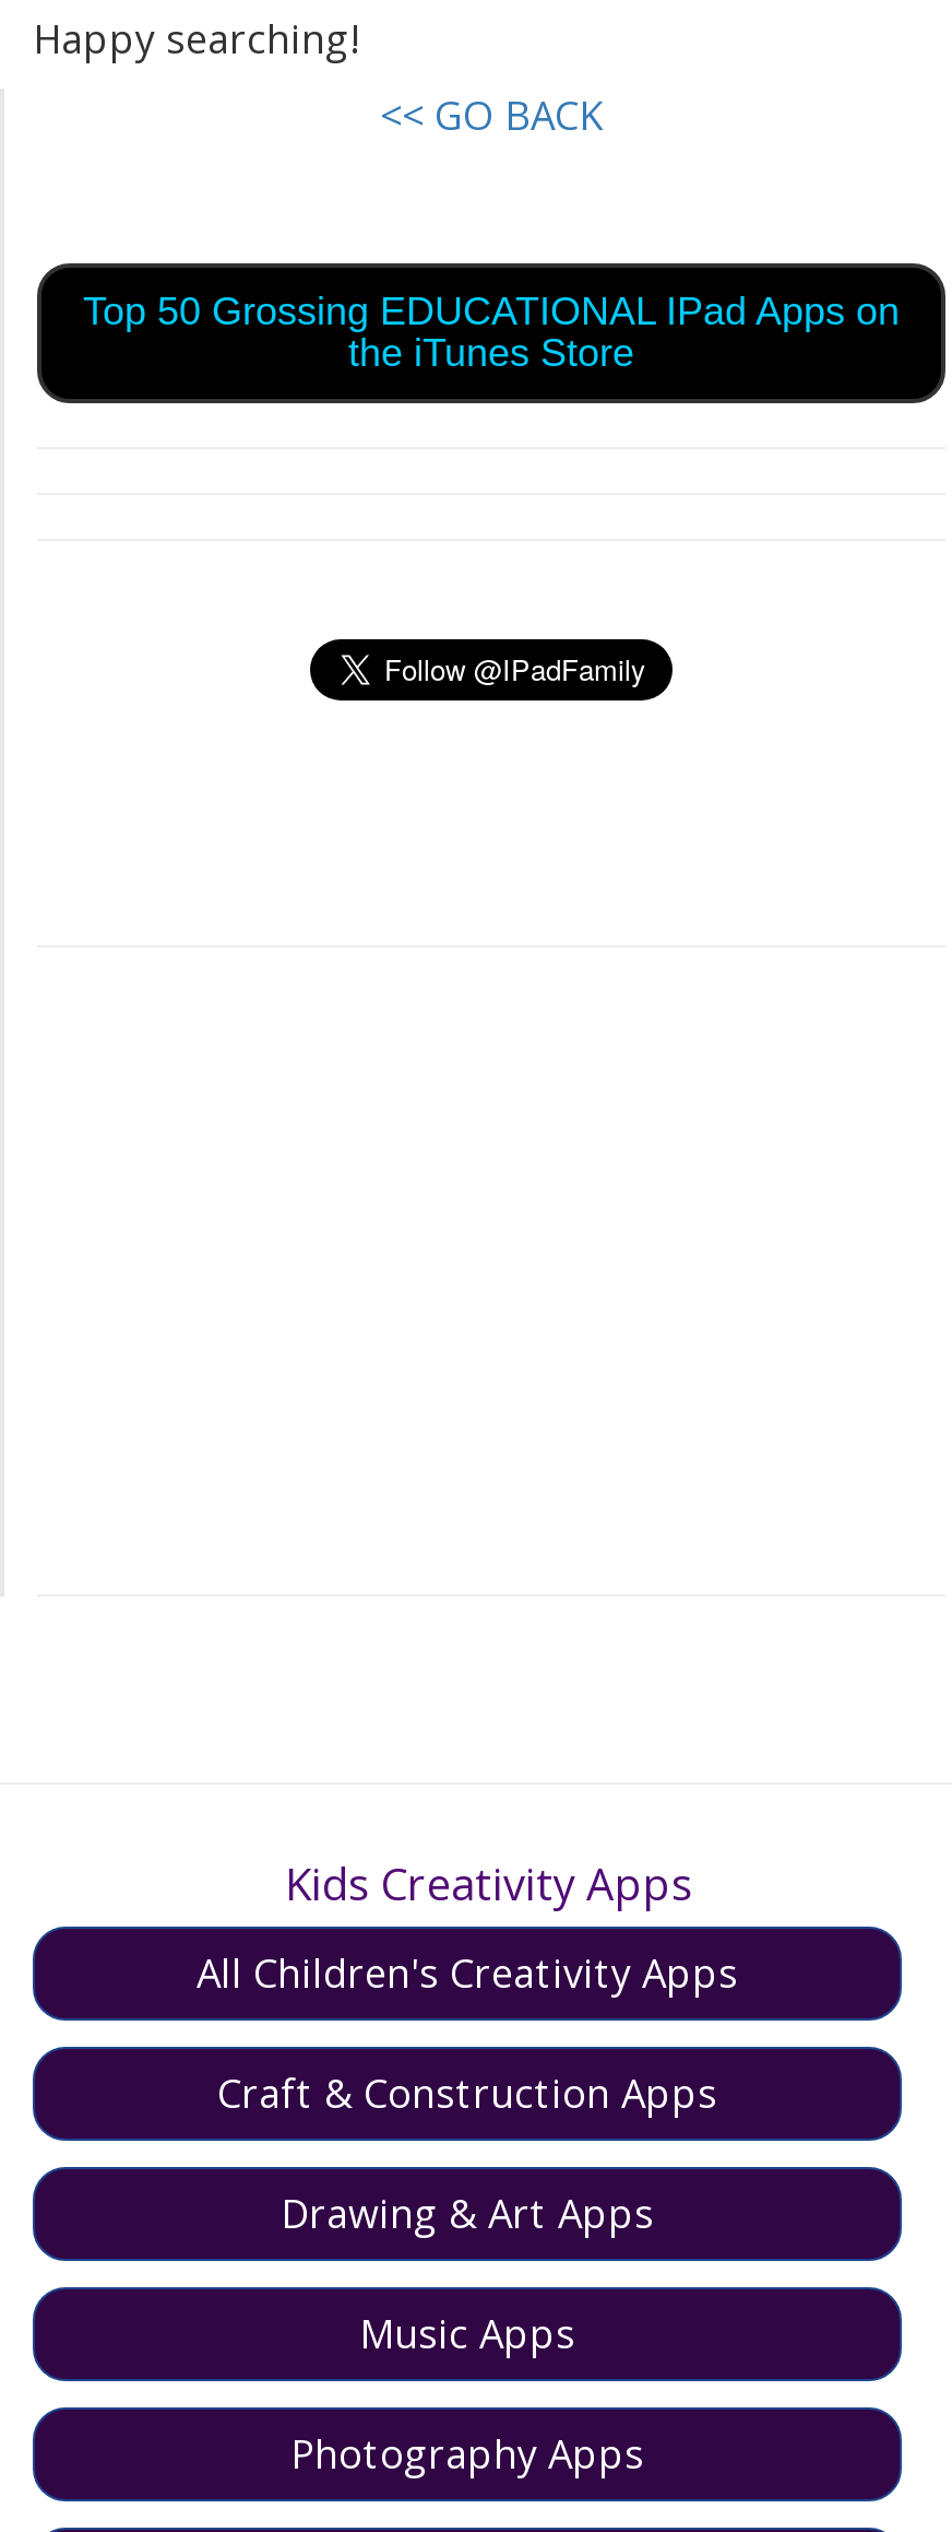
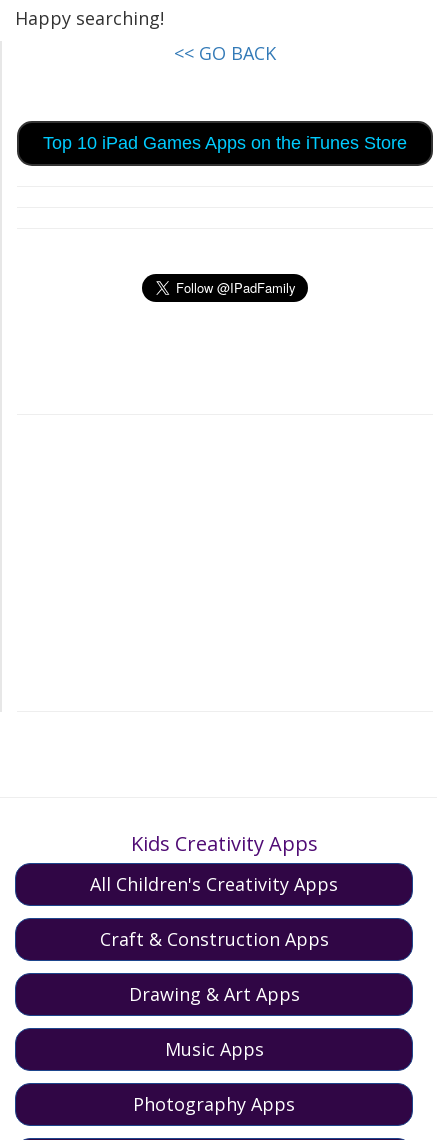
- Top 50 Grossing EDUCATIONAL IPad Apps on
- the iTunes Store
+ Top 10 iPad Games Apps on the iTunes Store
